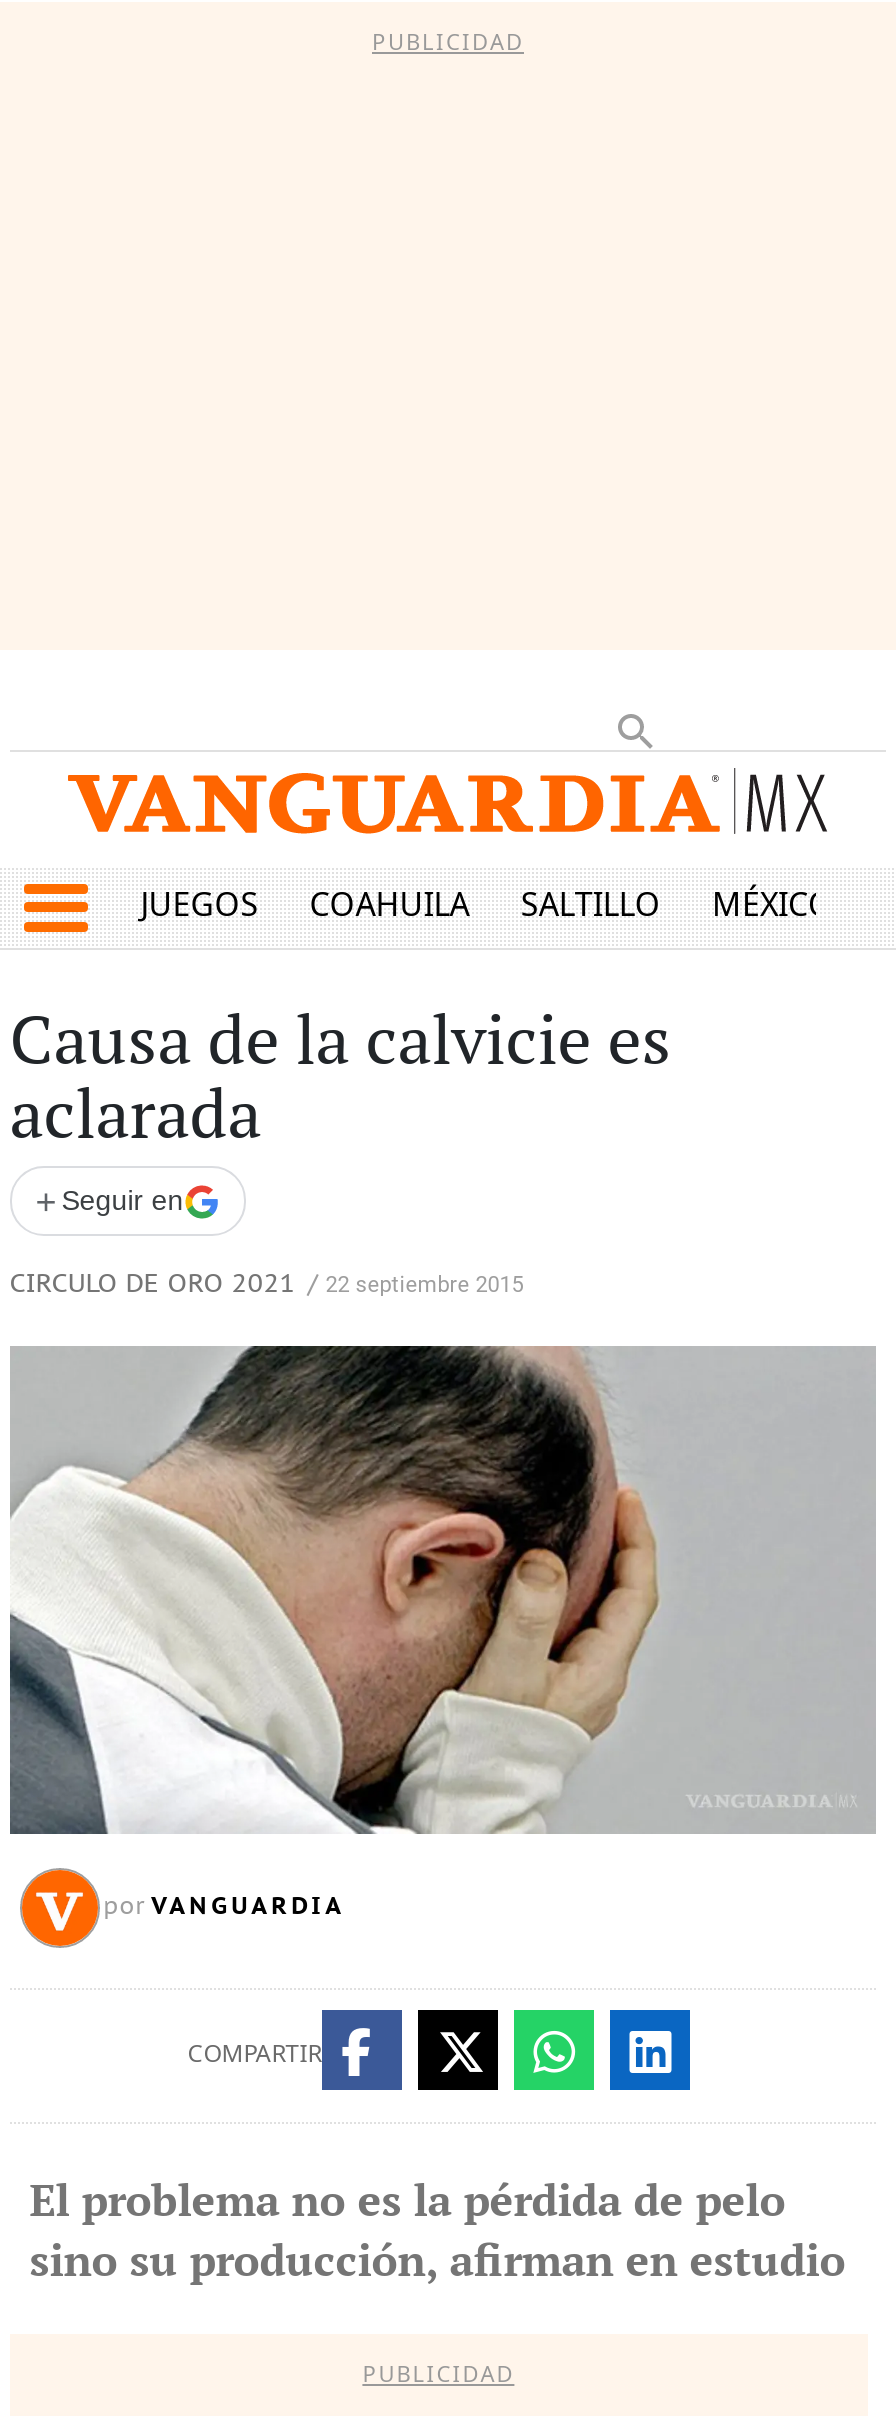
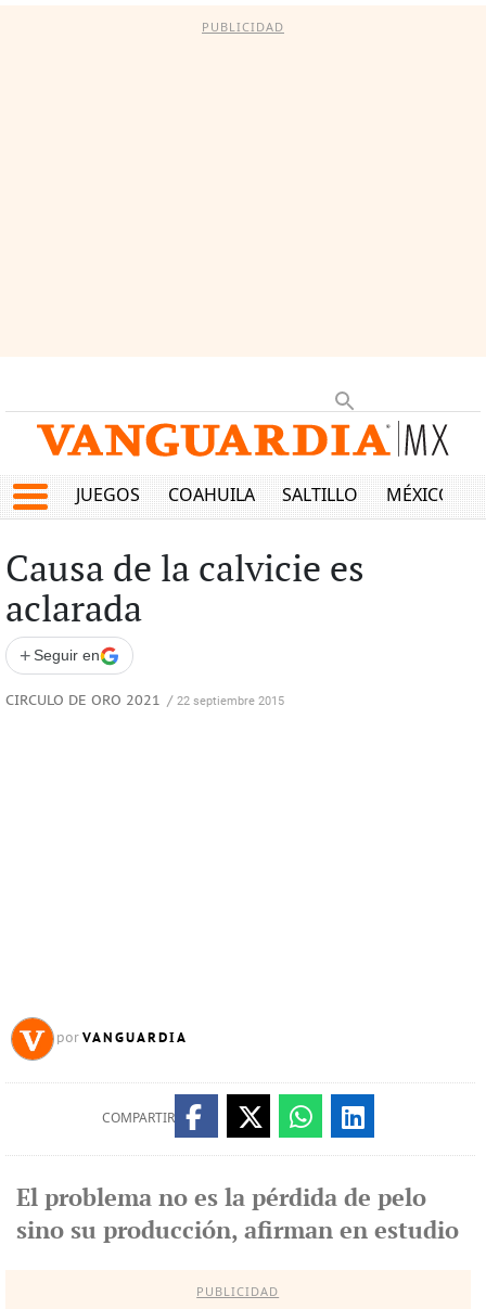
- [image]
